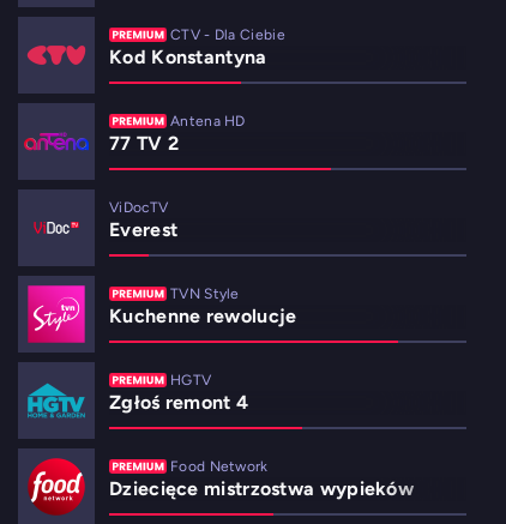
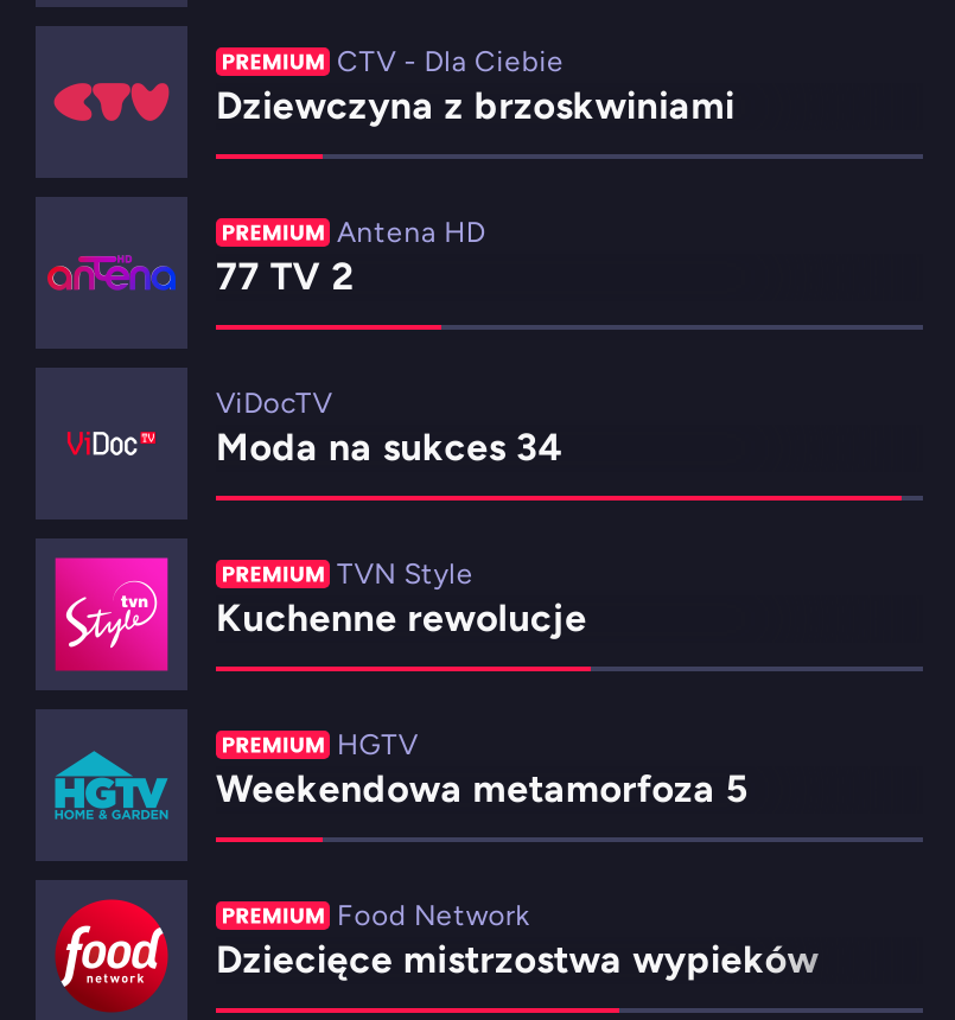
- Kod Konstantyna
+ Dziewczyna z brzoskwiniami

- Everest
+ Moda na sukces 34

- Zgłoś remont 4
+ Weekendowa metamorfoza 5
